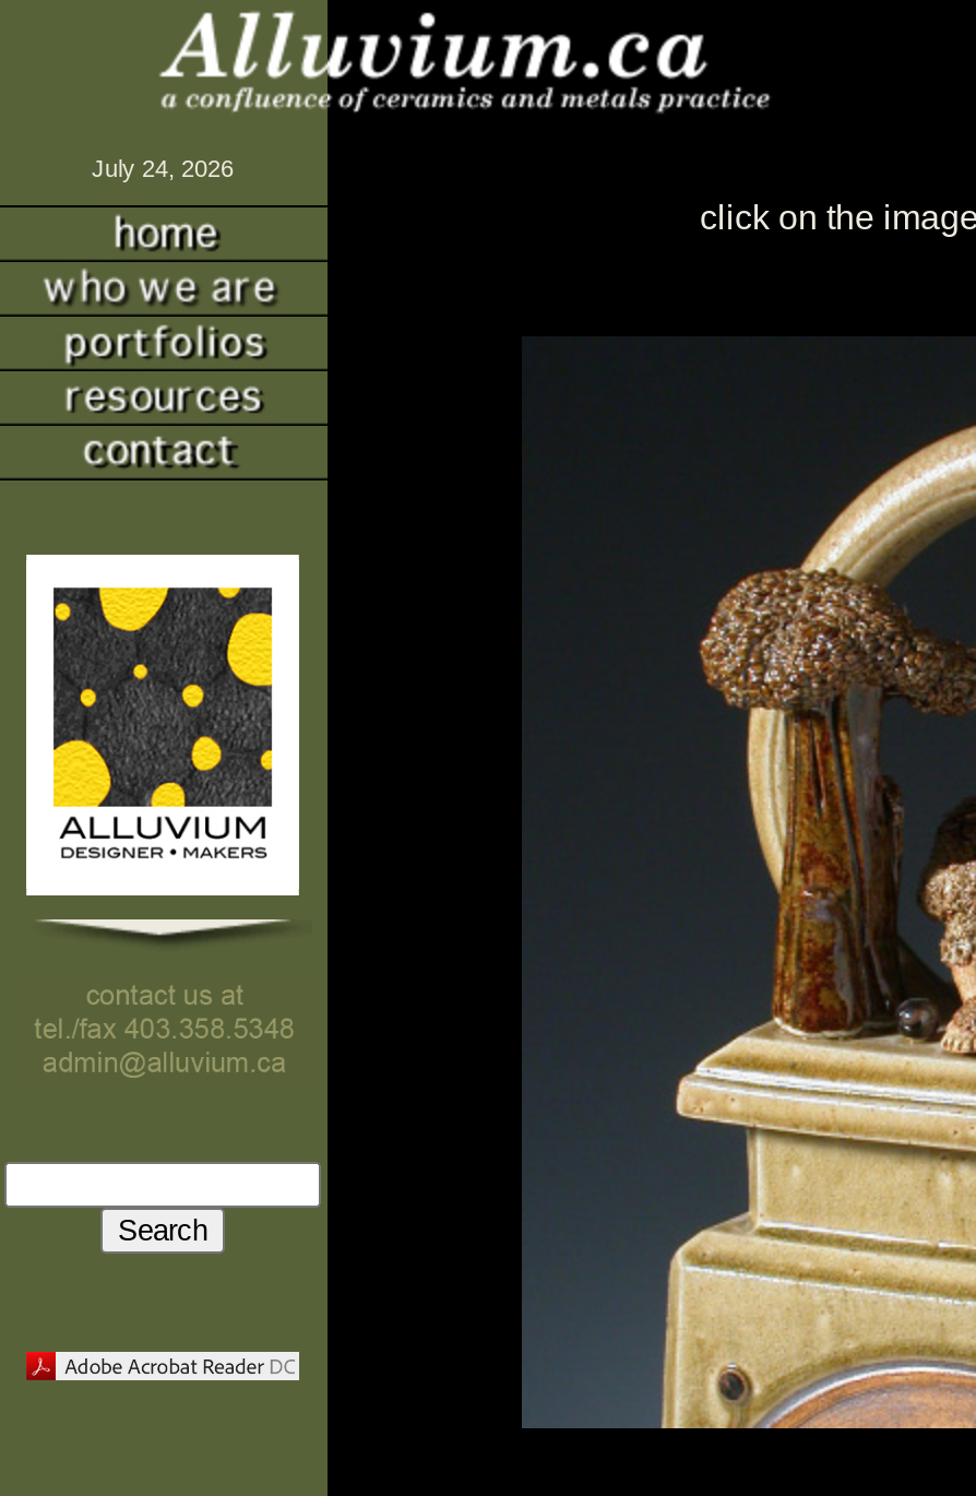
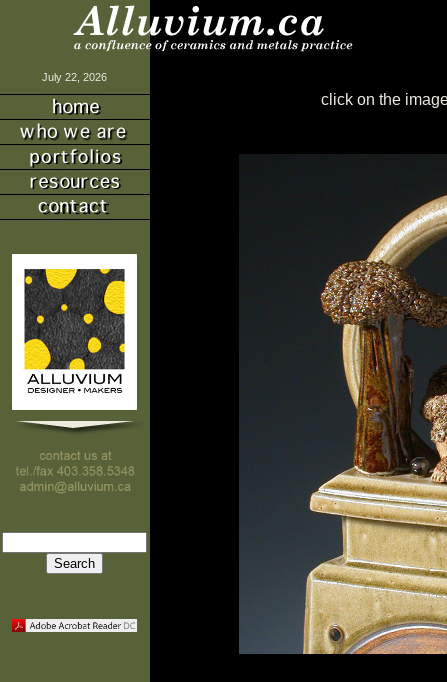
- July 24, 2026
+ July 22, 2026
